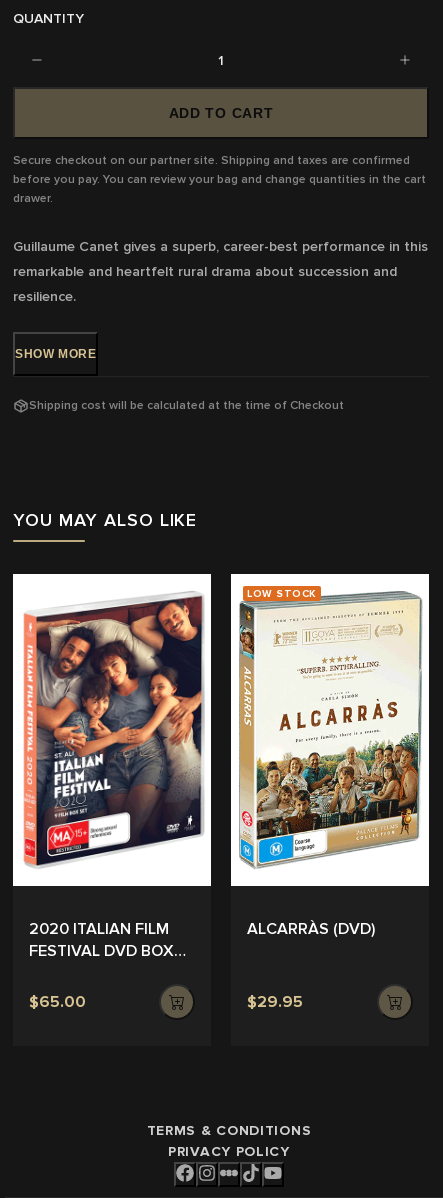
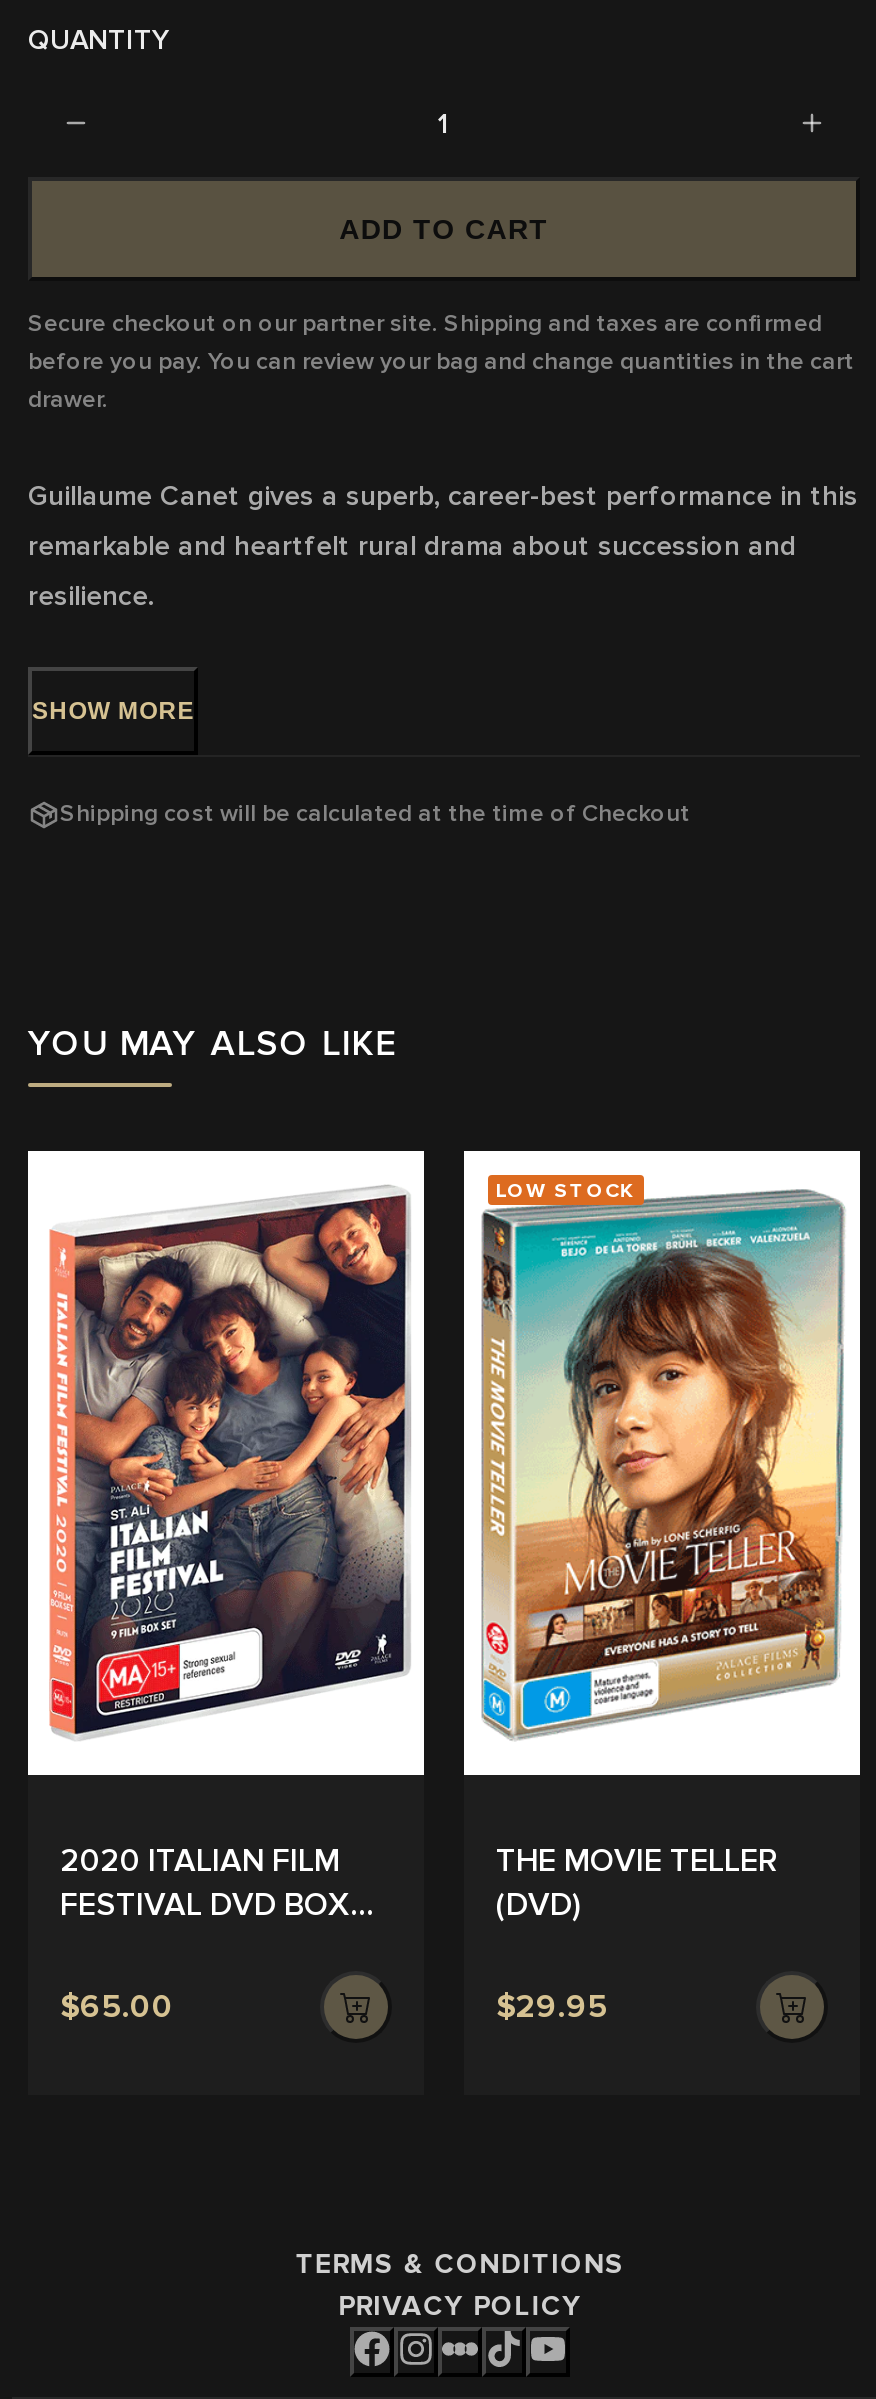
- [image]
+ [image]

- ALCARRÀS (DVD)
+ THE MOVIE TELLER
+ (DVD)
